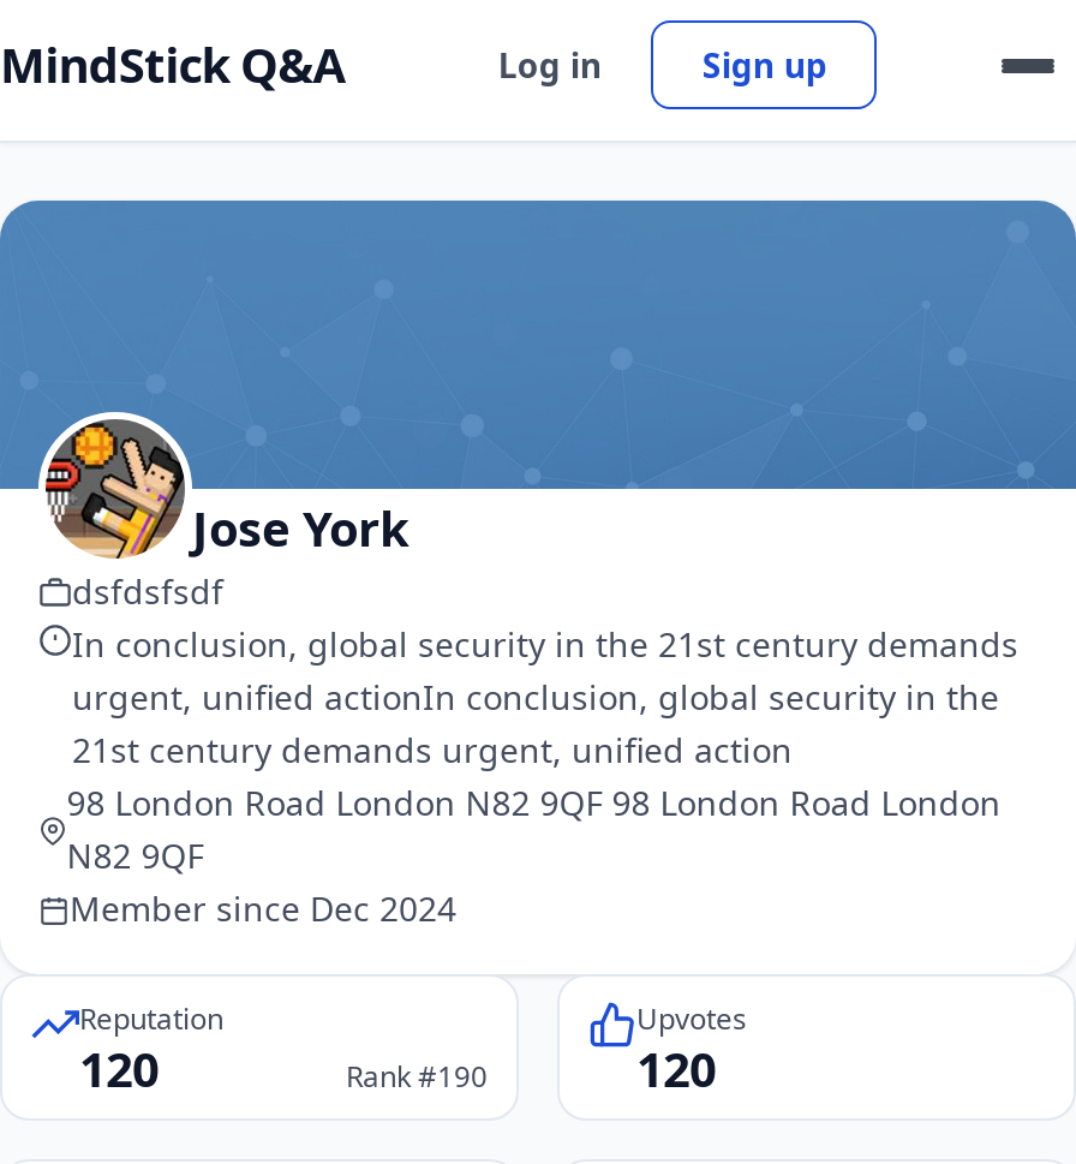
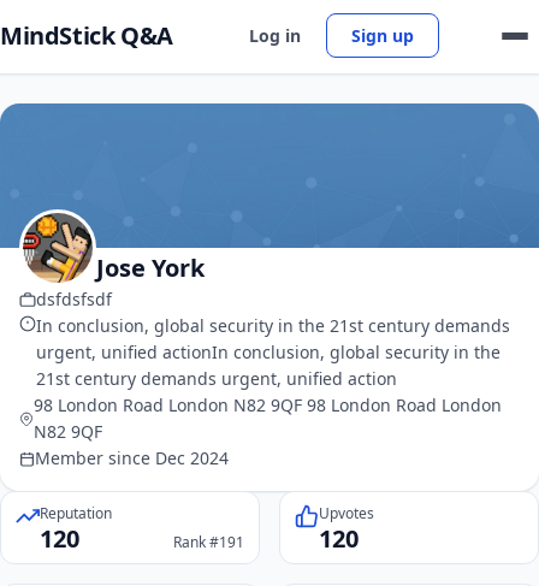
- Rank #190
+ Rank #191
